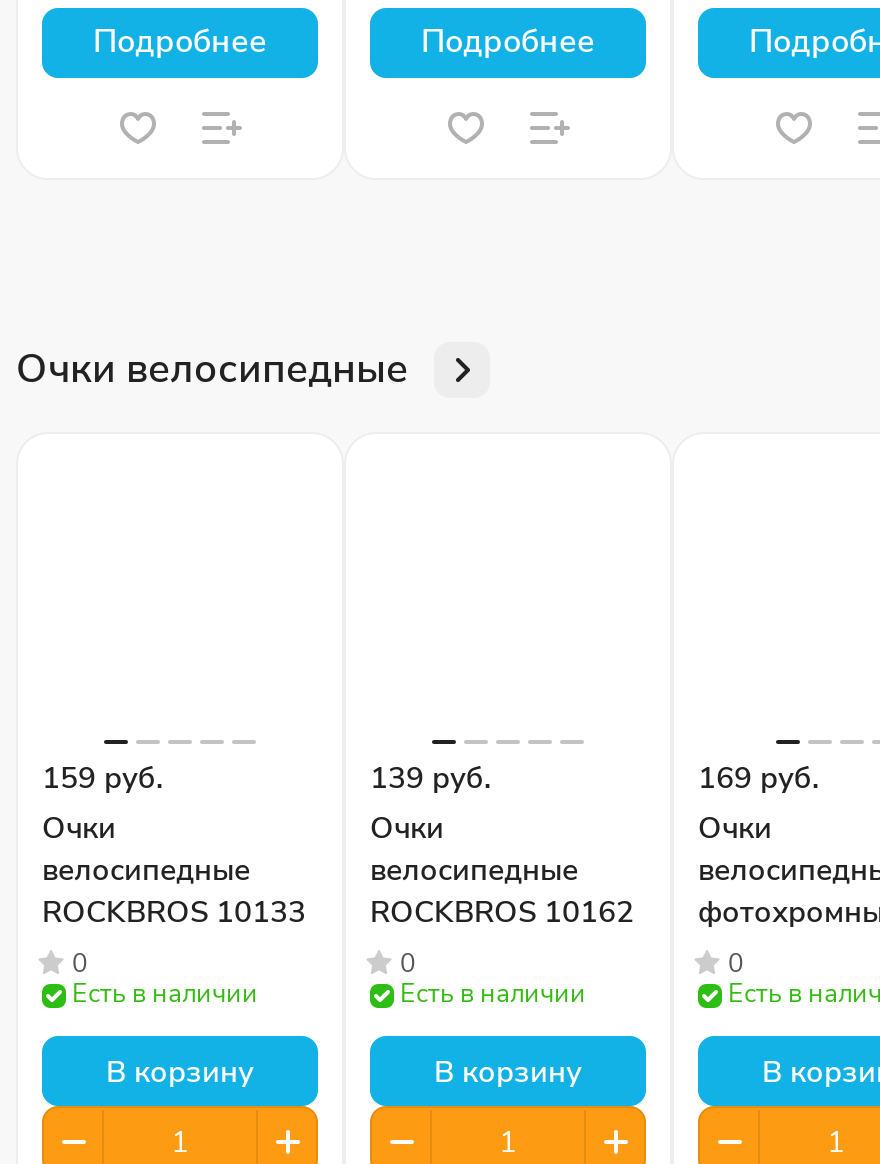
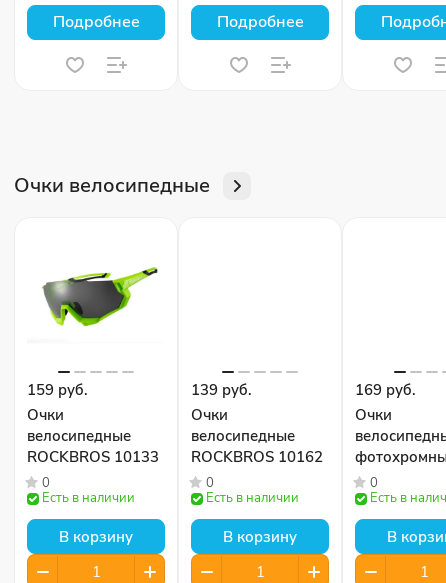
+ [image]
